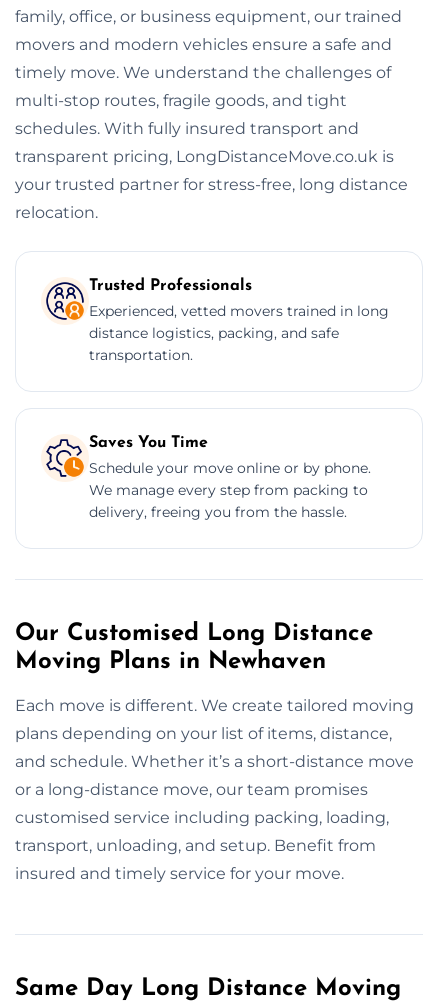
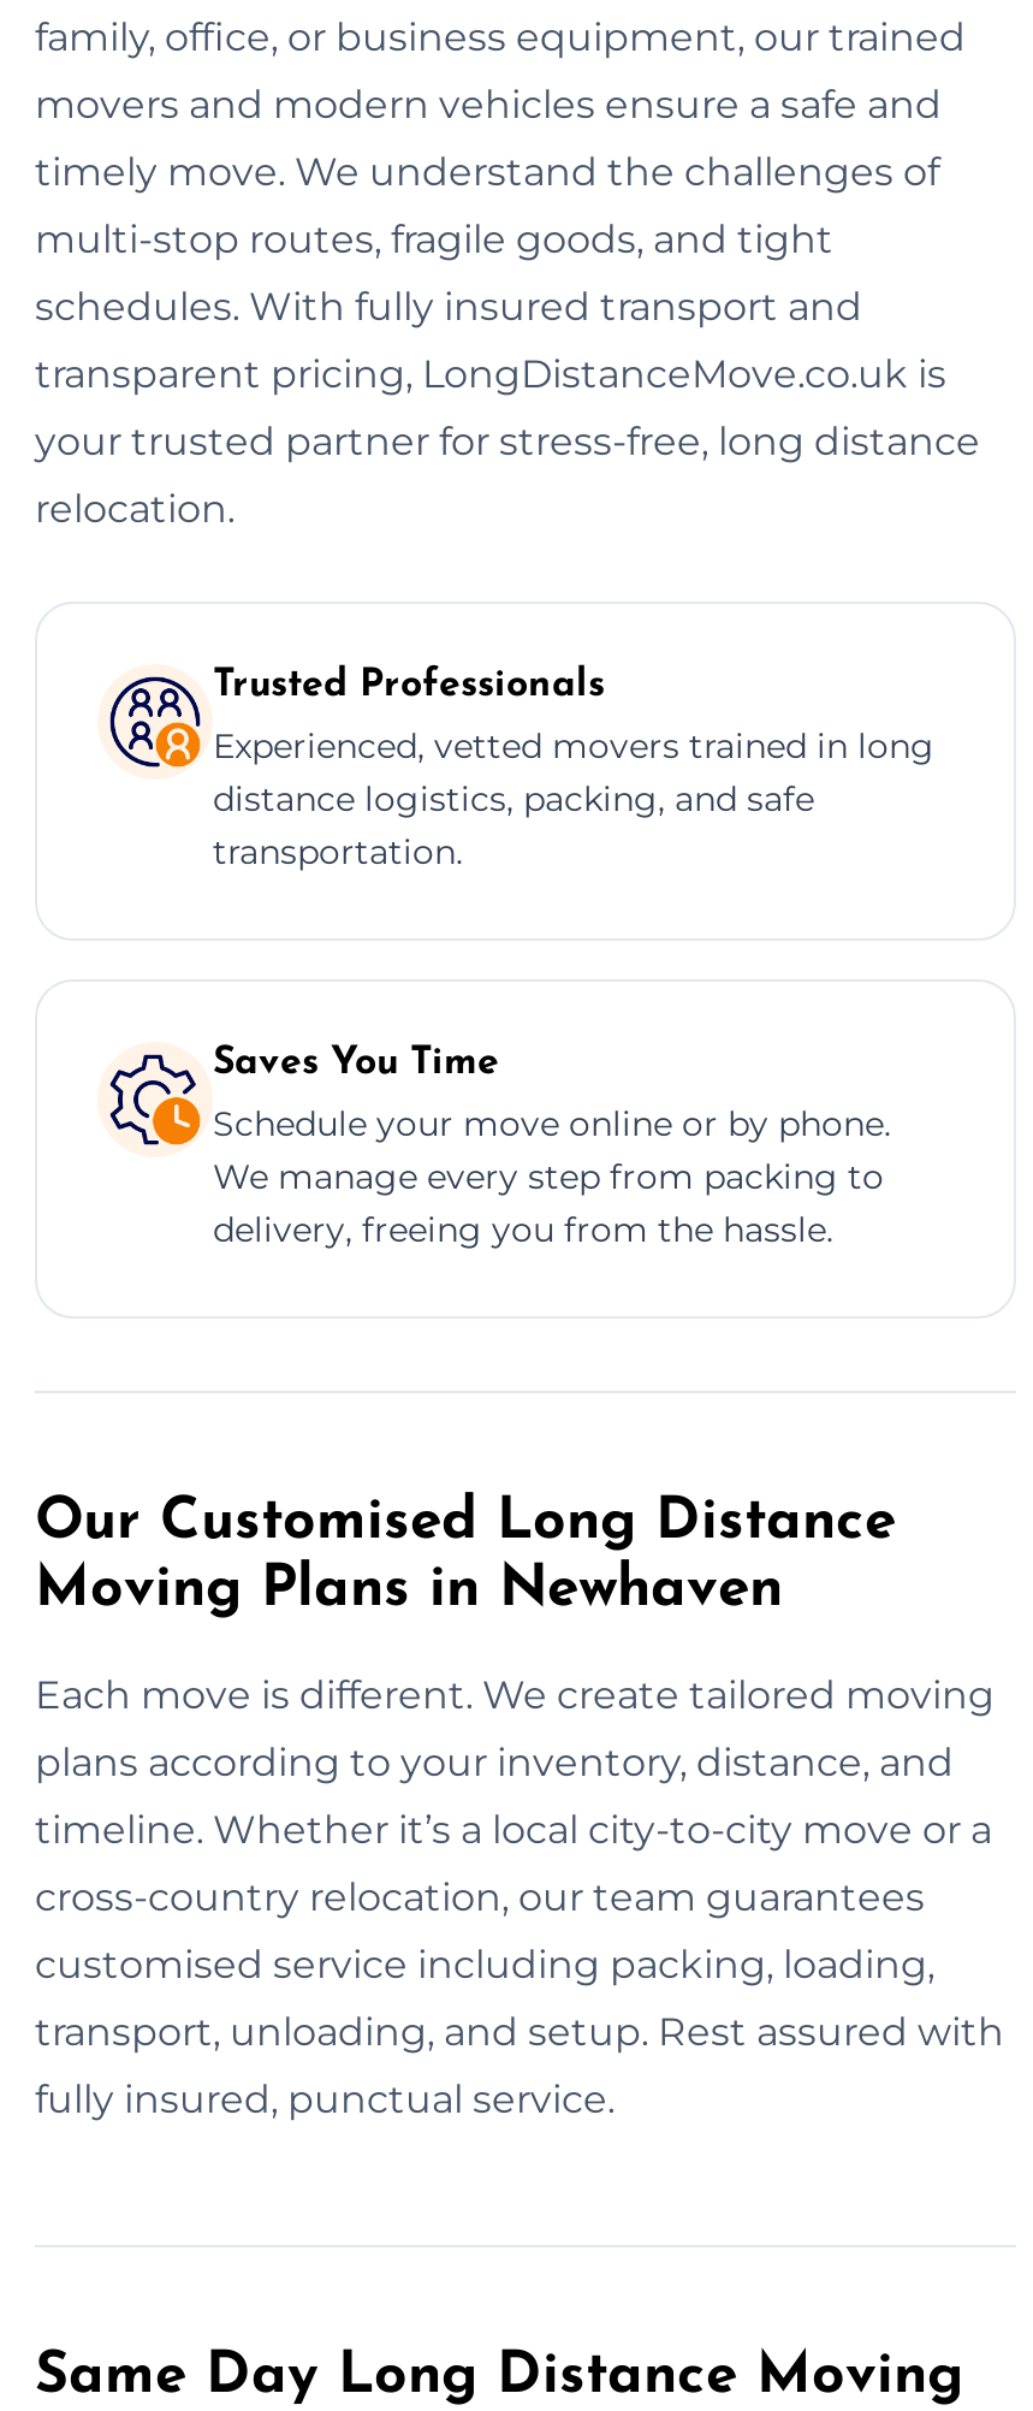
- plans depending on your list of items, distance,
+ plans according to your inventory, distance, and

- and schedule. Whether it’s a short-distance move
+ timeline. Whether it’s a local city-to-city move or a

- or a long-distance move, our team promises
+ cross-country relocation, our team guarantees

- transport, unloading, and setup. Benefit from
+ transport, unloading, and setup. Rest assured with

- insured and timely service for your move.
+ fully insured, punctual service.
